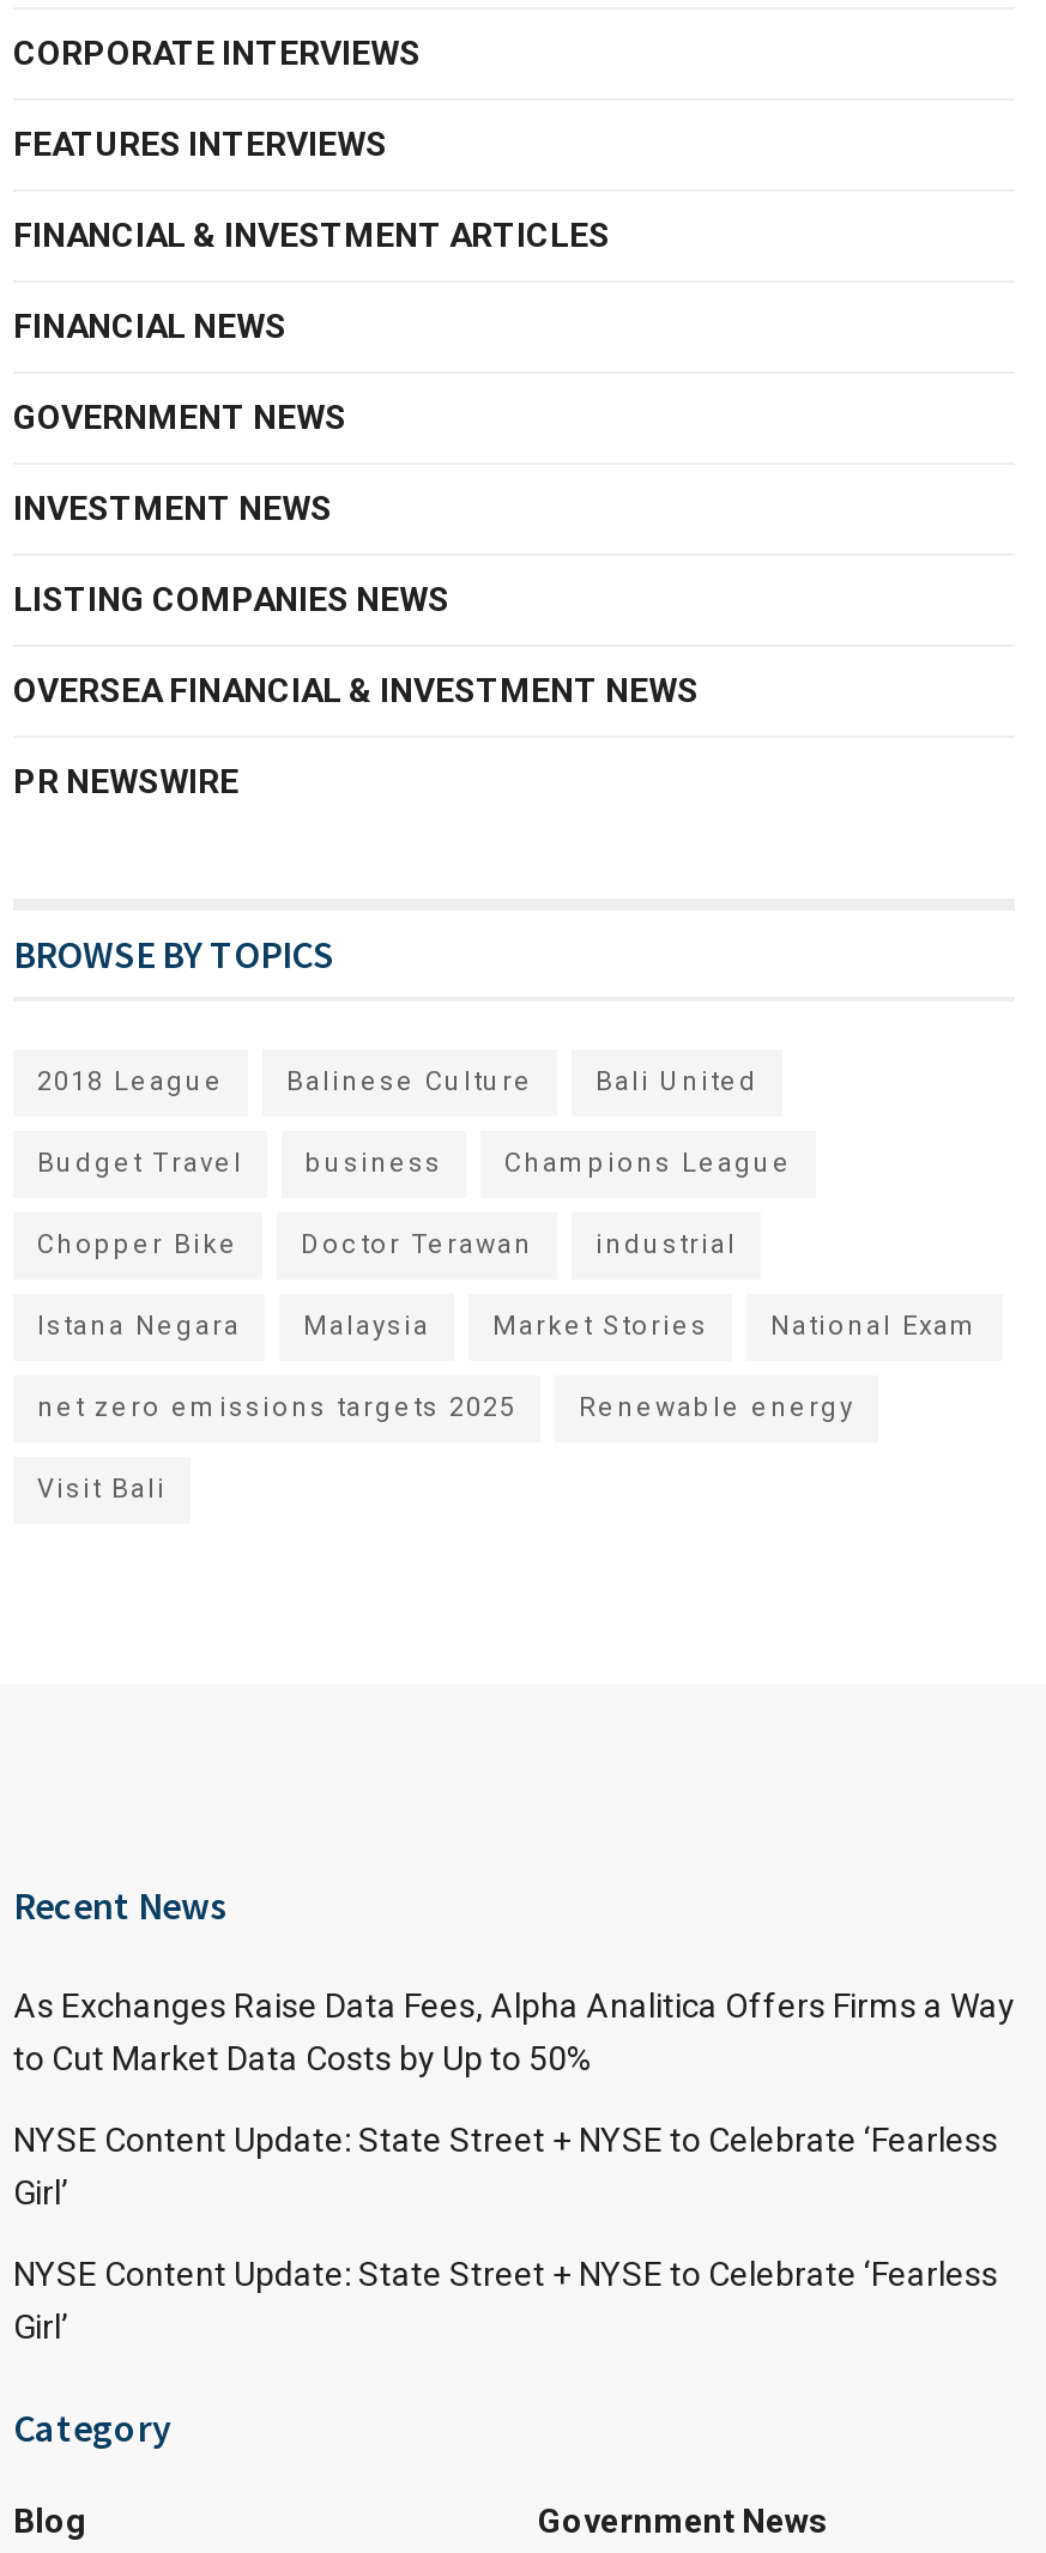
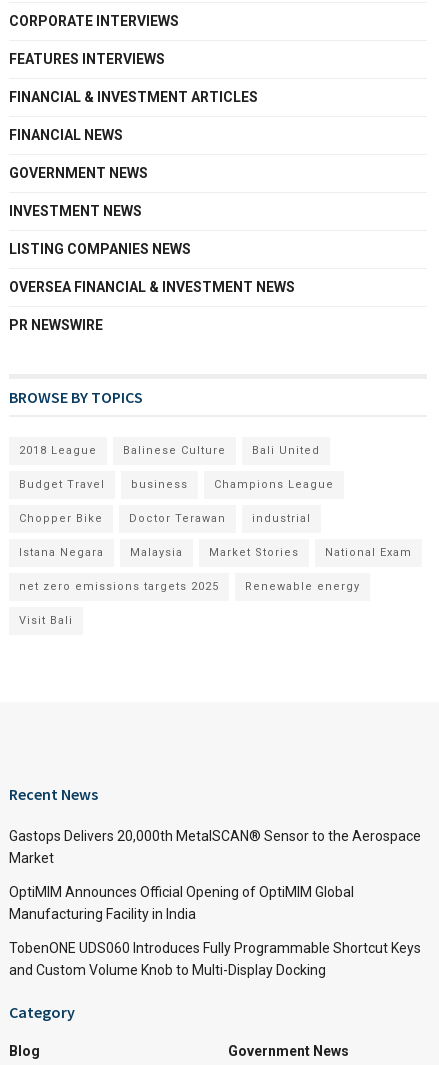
- As Exchanges Raise Data Fees, Alpha Analitica Offers Firms a Way
- to Cut Market Data Costs by Up to 50%
+ Gastops Delivers 20,000th MetalSCAN® Sensor to the Aerospace
+ Market

- NYSE Content Update: State Street + NYSE to Celebrate ‘Fearless
- Girl’
+ OptiMIM Announces Official Opening of OptiMIM Global
+ Manufacturing Facility in India

- NYSE Content Update: State Street + NYSE to Celebrate ‘Fearless
- Girl’
+ TobenONE UDS060 Introduces Fully Programmable Shortcut Keys
+ and Custom Volume Knob to Multi-Display Docking
